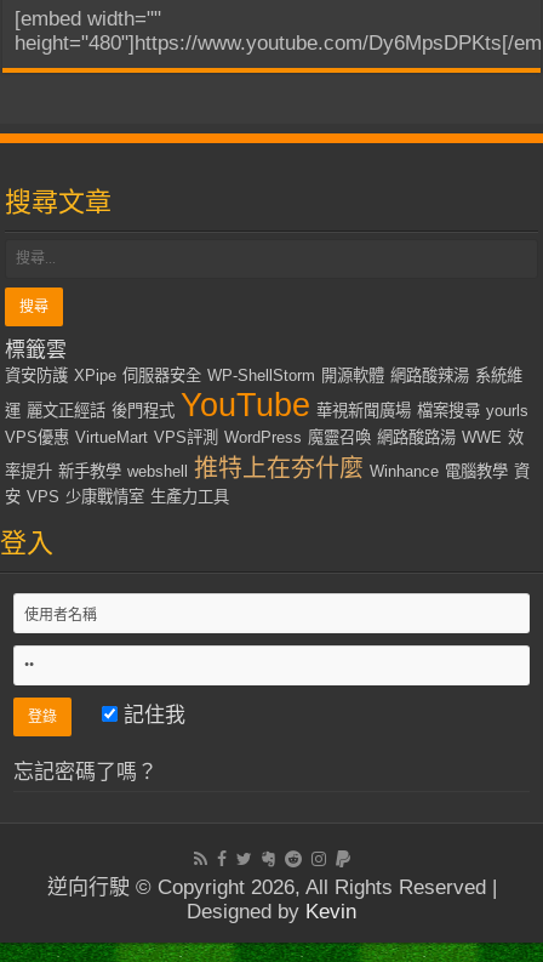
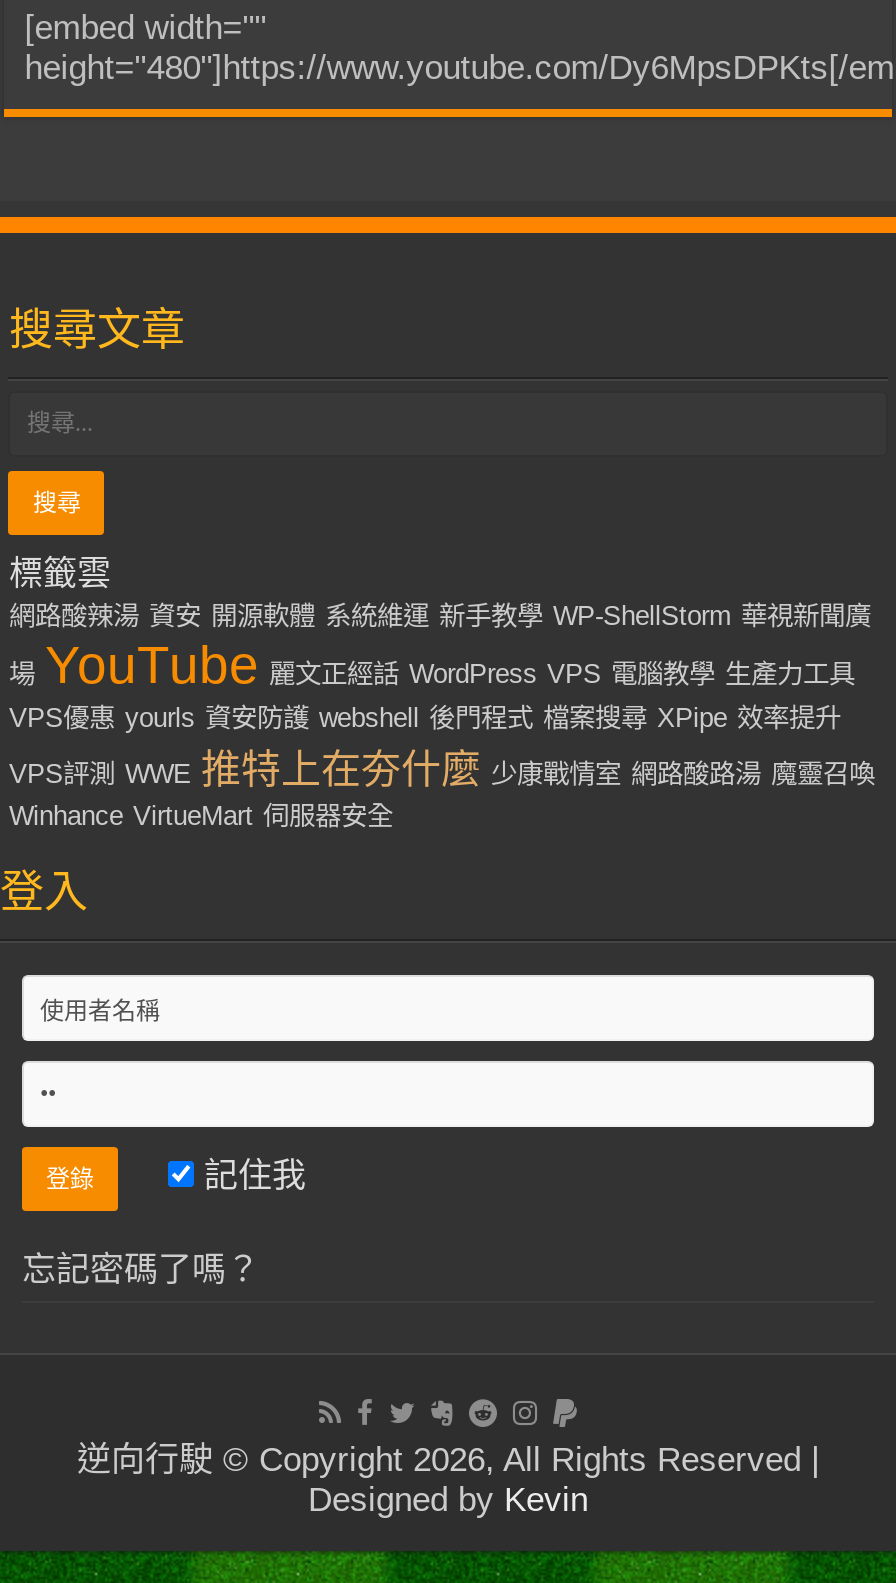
- 資安防護 XPipe 伺服器安全 WP-ShellStorm 開源軟體 網路酸辣湯 系統維
- 運 麗文正經話 後門程式 YouTube 華視新聞廣場 檔案搜尋 yourls
- VPS優惠 VirtueMart VPS評測 WordPress 魔靈召喚 網路酸路湯 WWE 效
- 率提升 新手教學 webshell 推特上在夯什麼 Winhance 電腦教學 資
- 安 VPS 少康戰情室 生產力工具
+ 網路酸辣湯 資安 開源軟體 系統維運 新手教學 WP-ShellStorm 華視新聞廣
+ 場 YouTube 麗文正經話 WordPress VPS 電腦教學 生產力工具
+ VPS優惠 yourls 資安防護 webshell 後門程式 檔案搜尋 XPipe 效率提升
+ VPS評測 WWE 推特上在夯什麼 少康戰情室 網路酸路湯 魔靈召喚
+ Winhance VirtueMart 伺服器安全
